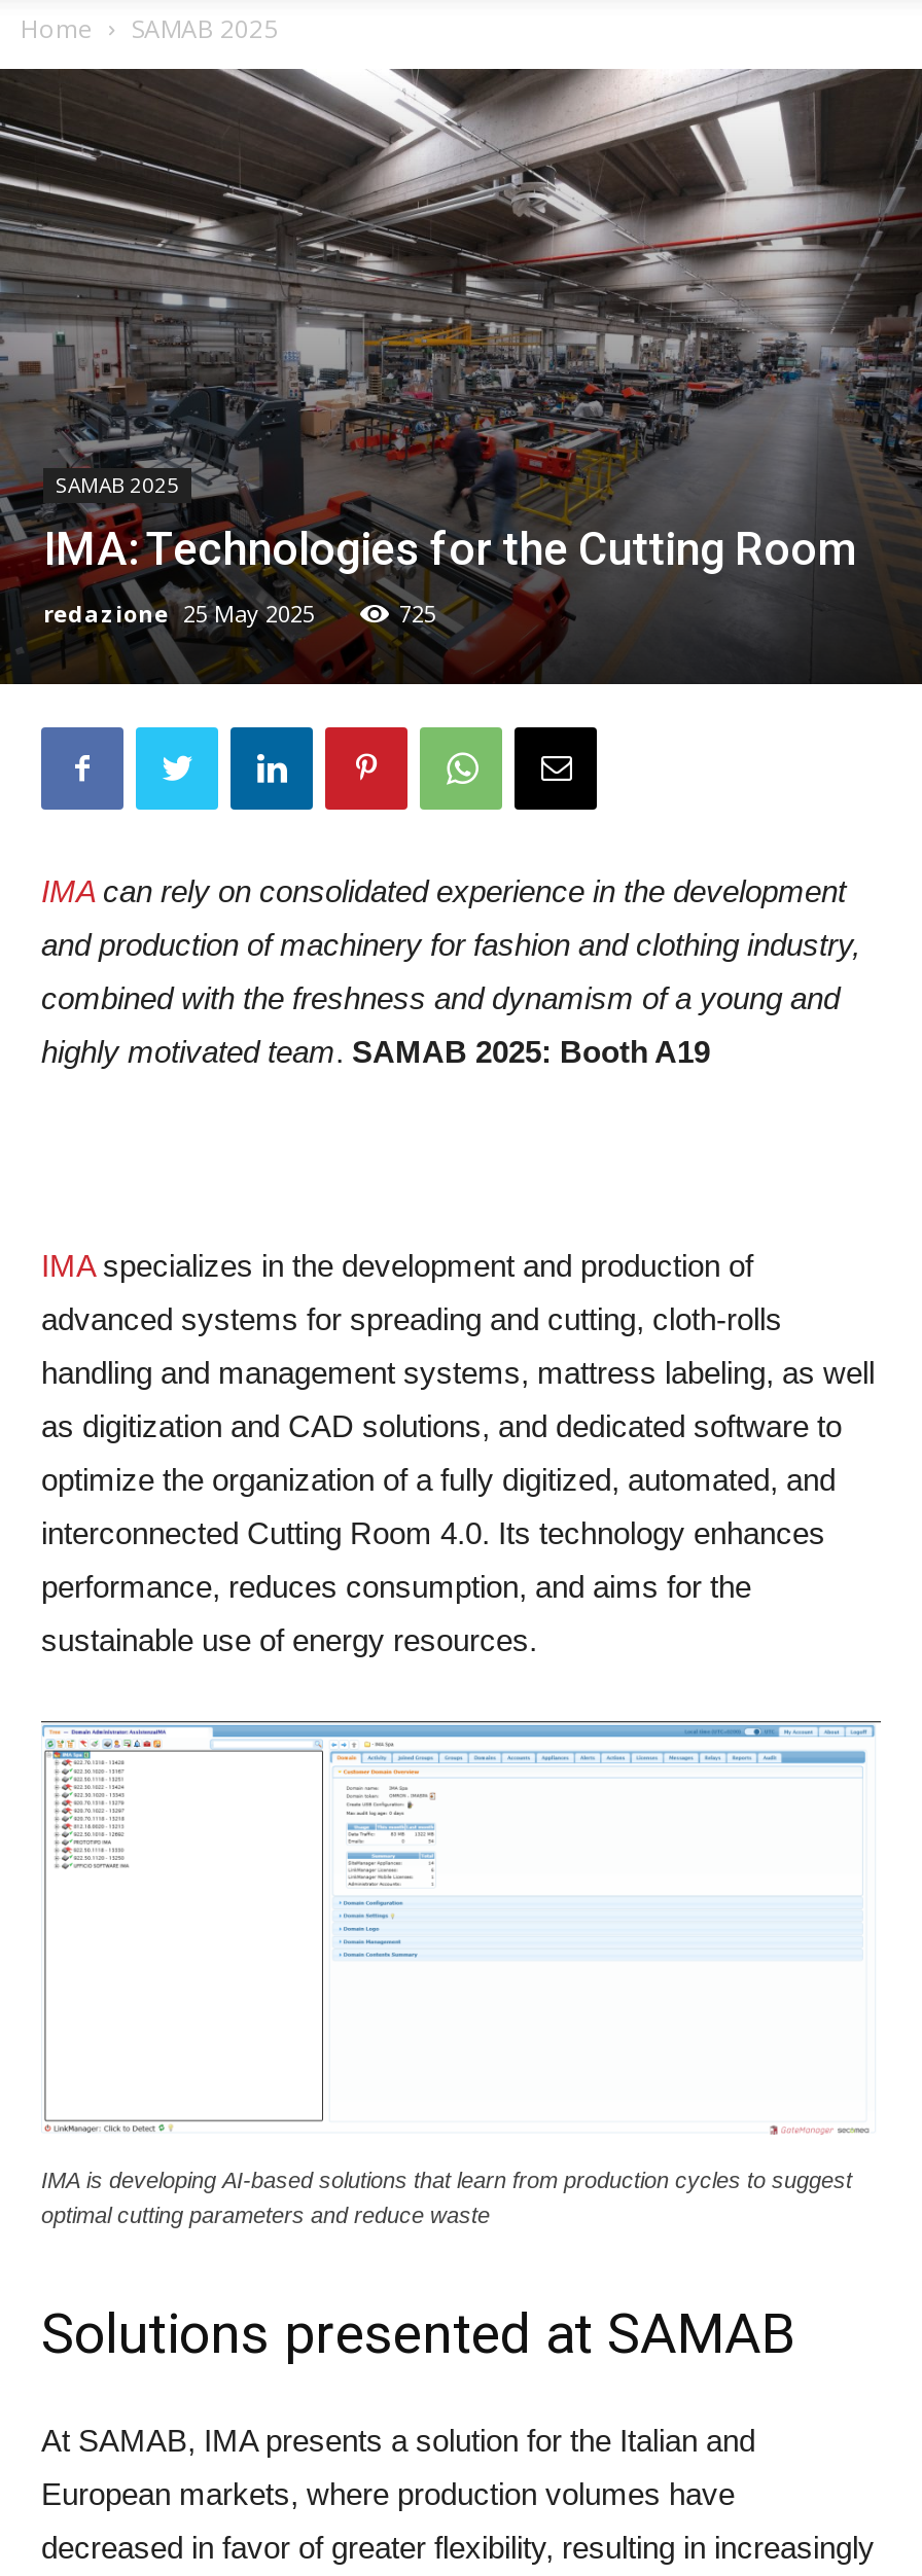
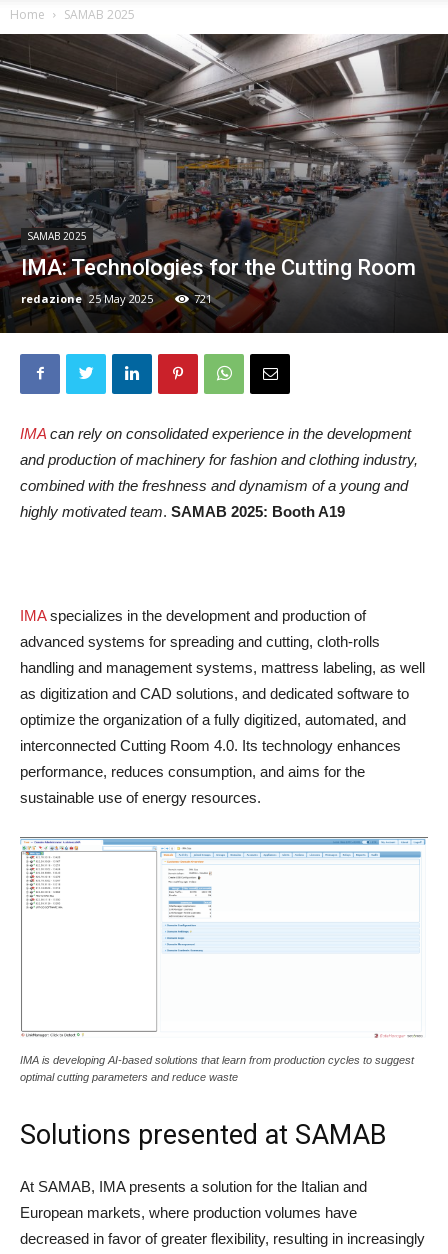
- 725
+ 721
